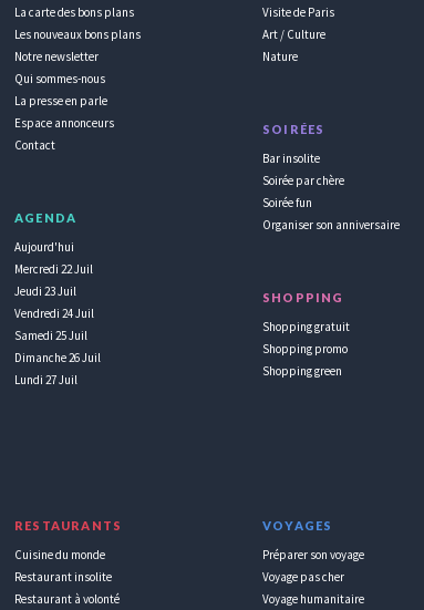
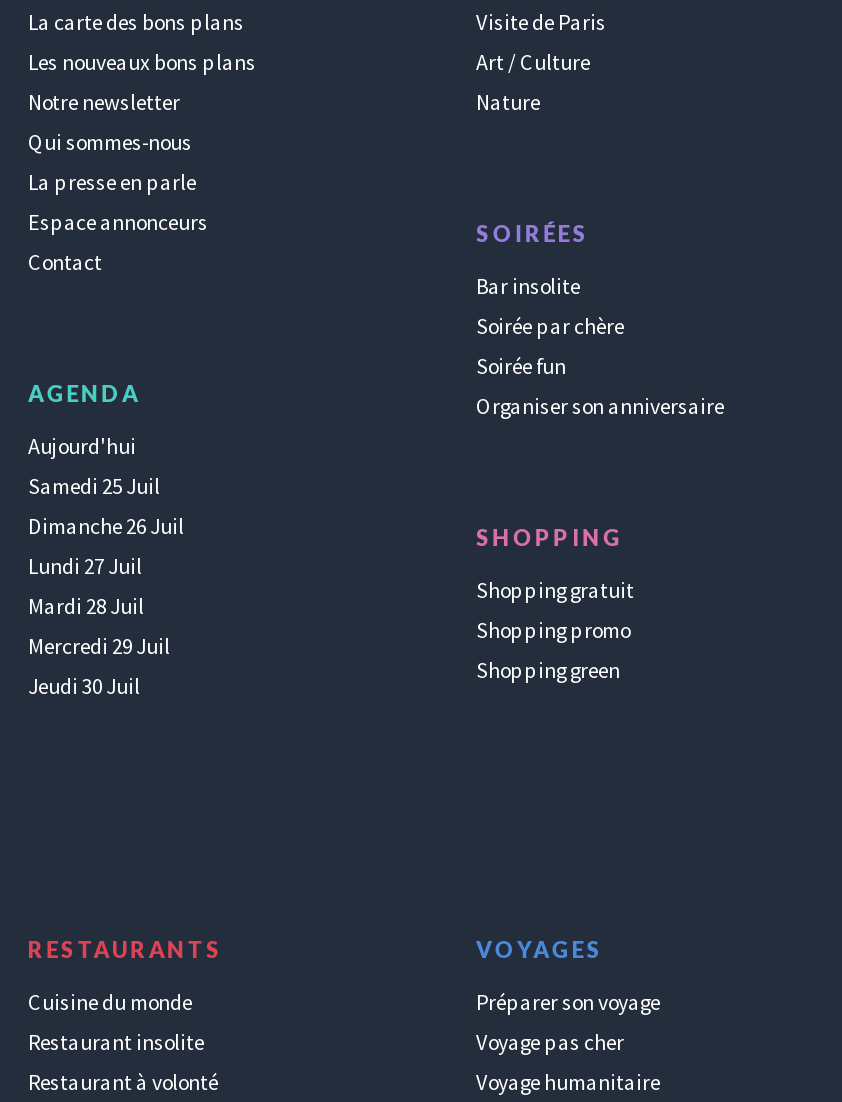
- Mercredi 22 Juil
- Jeudi 23 Juil
- Vendredi 24 Juil

+ Mardi 28 Juil
+ Mercredi 29 Juil
+ Jeudi 30 Juil

moved up: Samedi 25 Juil | Dimanche 26 Juil | Lundi 27 Juil
